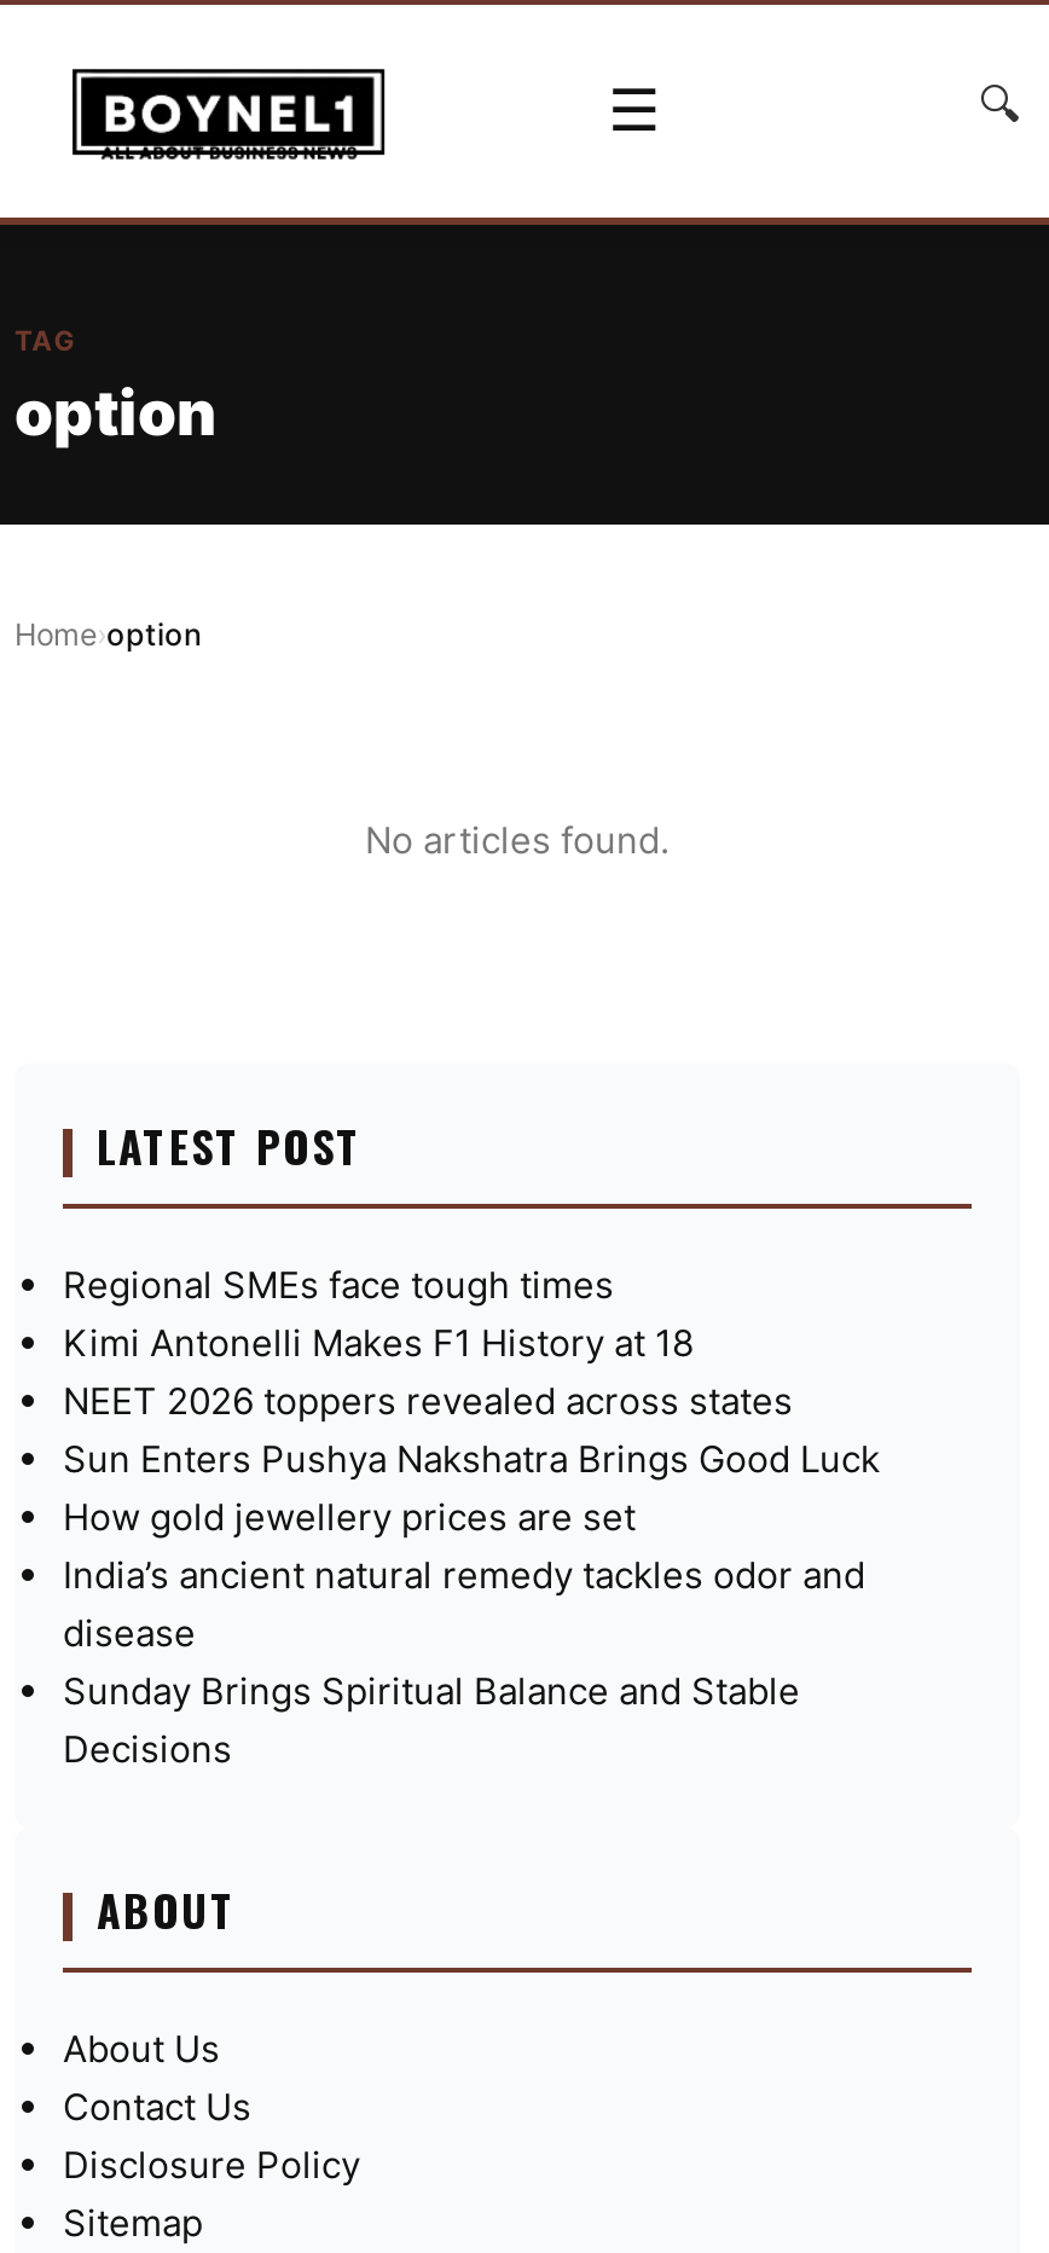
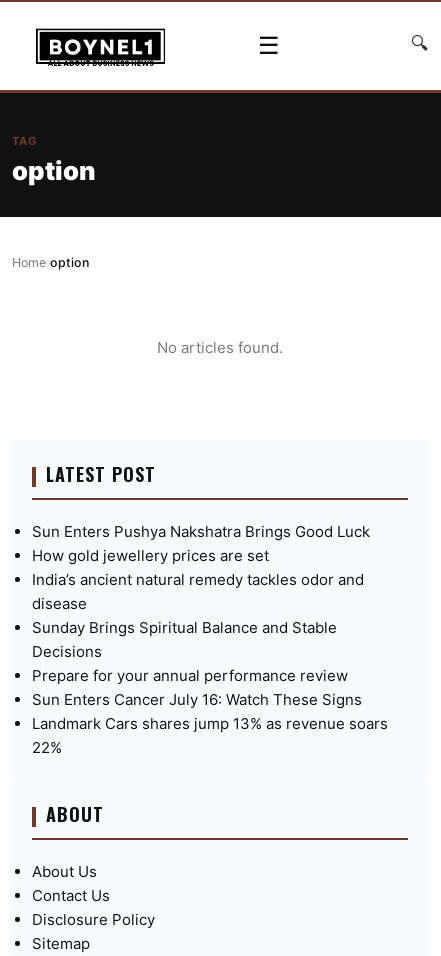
- Regional SMEs face tough times
- Kimi Antonelli Makes F1 History at 18
- NEET 2026 toppers revealed across states

moved up: Sun Enters Pushya Nakshatra Brings Good Luck | How gold jewellery prices are set | India’s ancient natural remedy tackles odor and | disease | Sunday Brings Spiritual Balance and Stable | Decisions

+ Prepare for your annual performance review
+ Sun Enters Cancer July 16: Watch These Signs
+ Landmark Cars shares jump 13% as revenue soars
+ 22%
